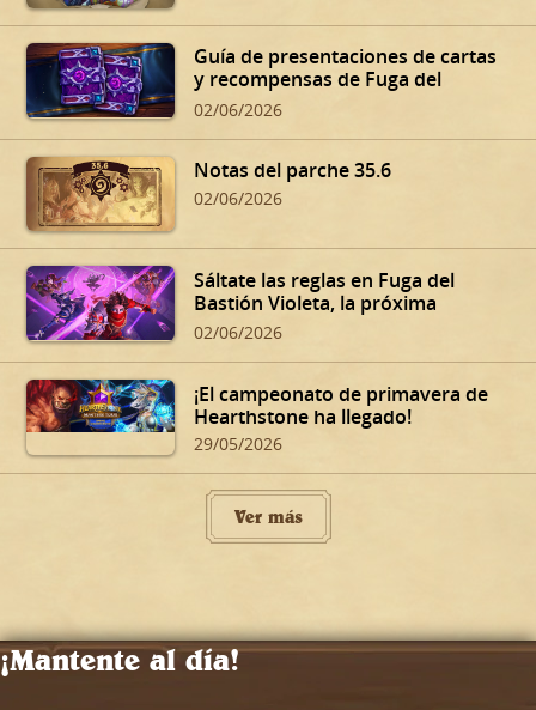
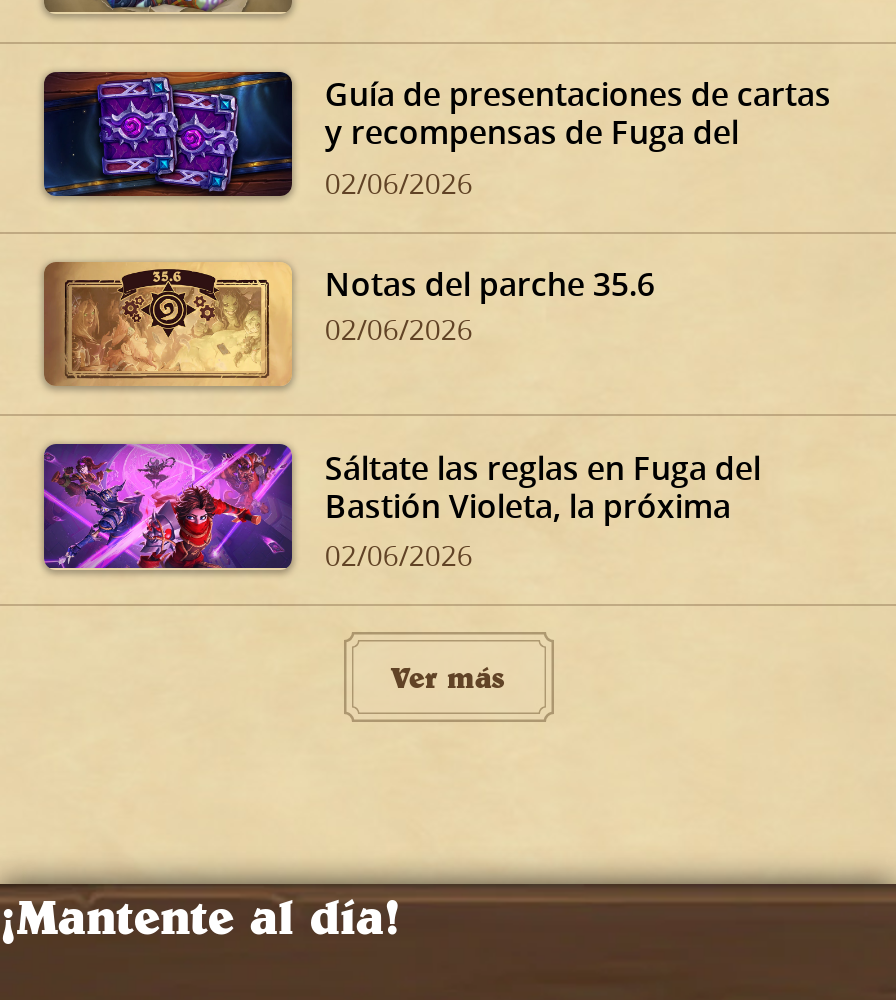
- [image]
- ¡El campeonato de primavera de
- Hearthstone ha llegado!
- 29/05/2026
